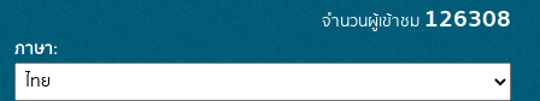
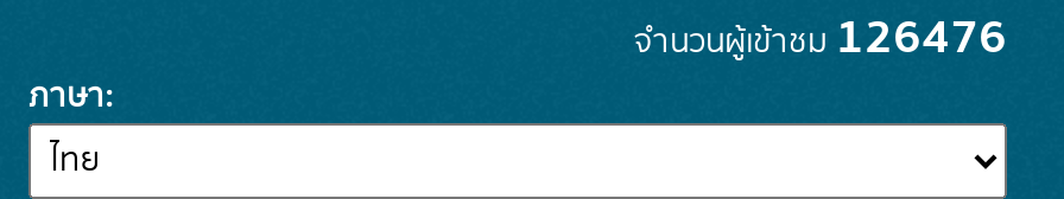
- จำนวนผู้เข้าชม126308
+ จำนวนผู้เข้าชม126476
